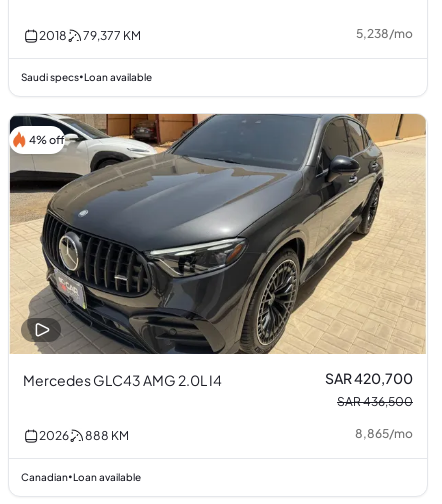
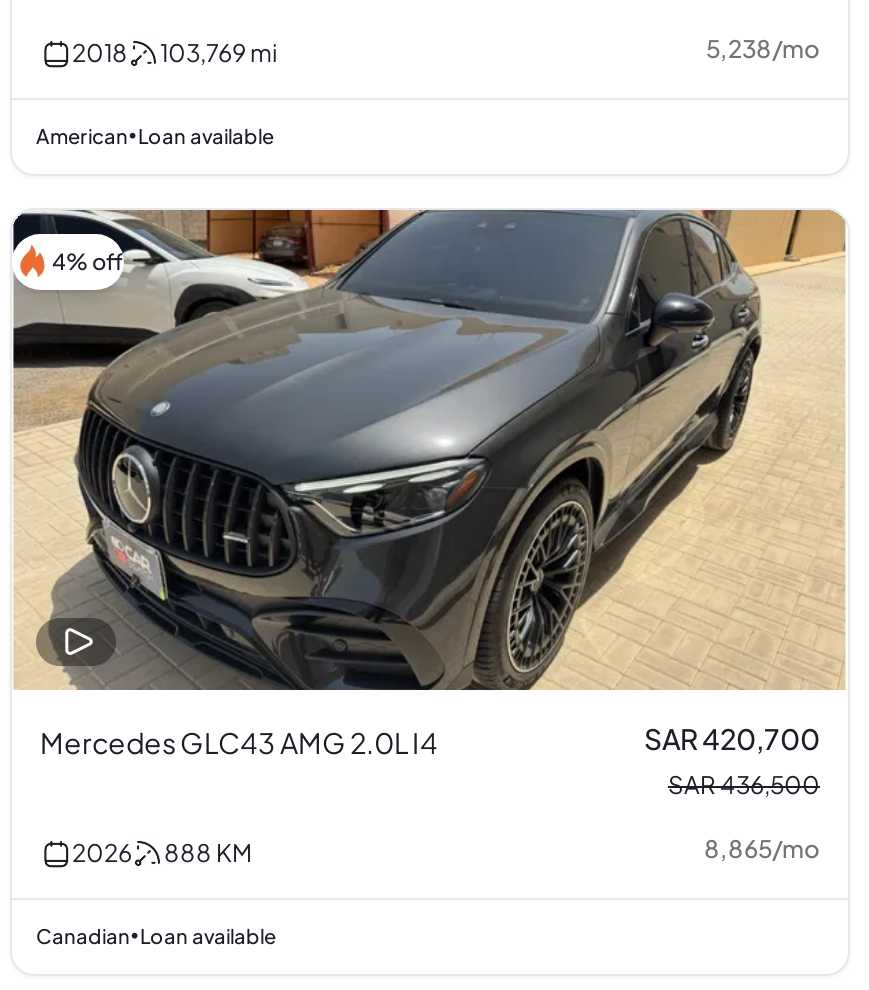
- 2018 79,377 KM
+ 2018 103,769 mi

- Saudi specs• Loan available
+ American• Loan available
